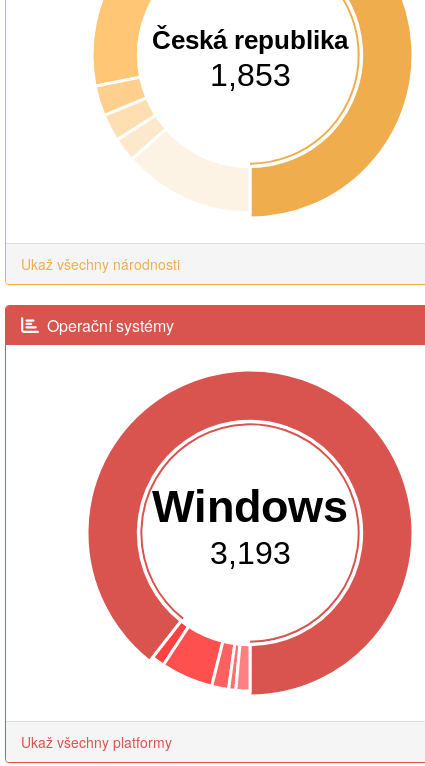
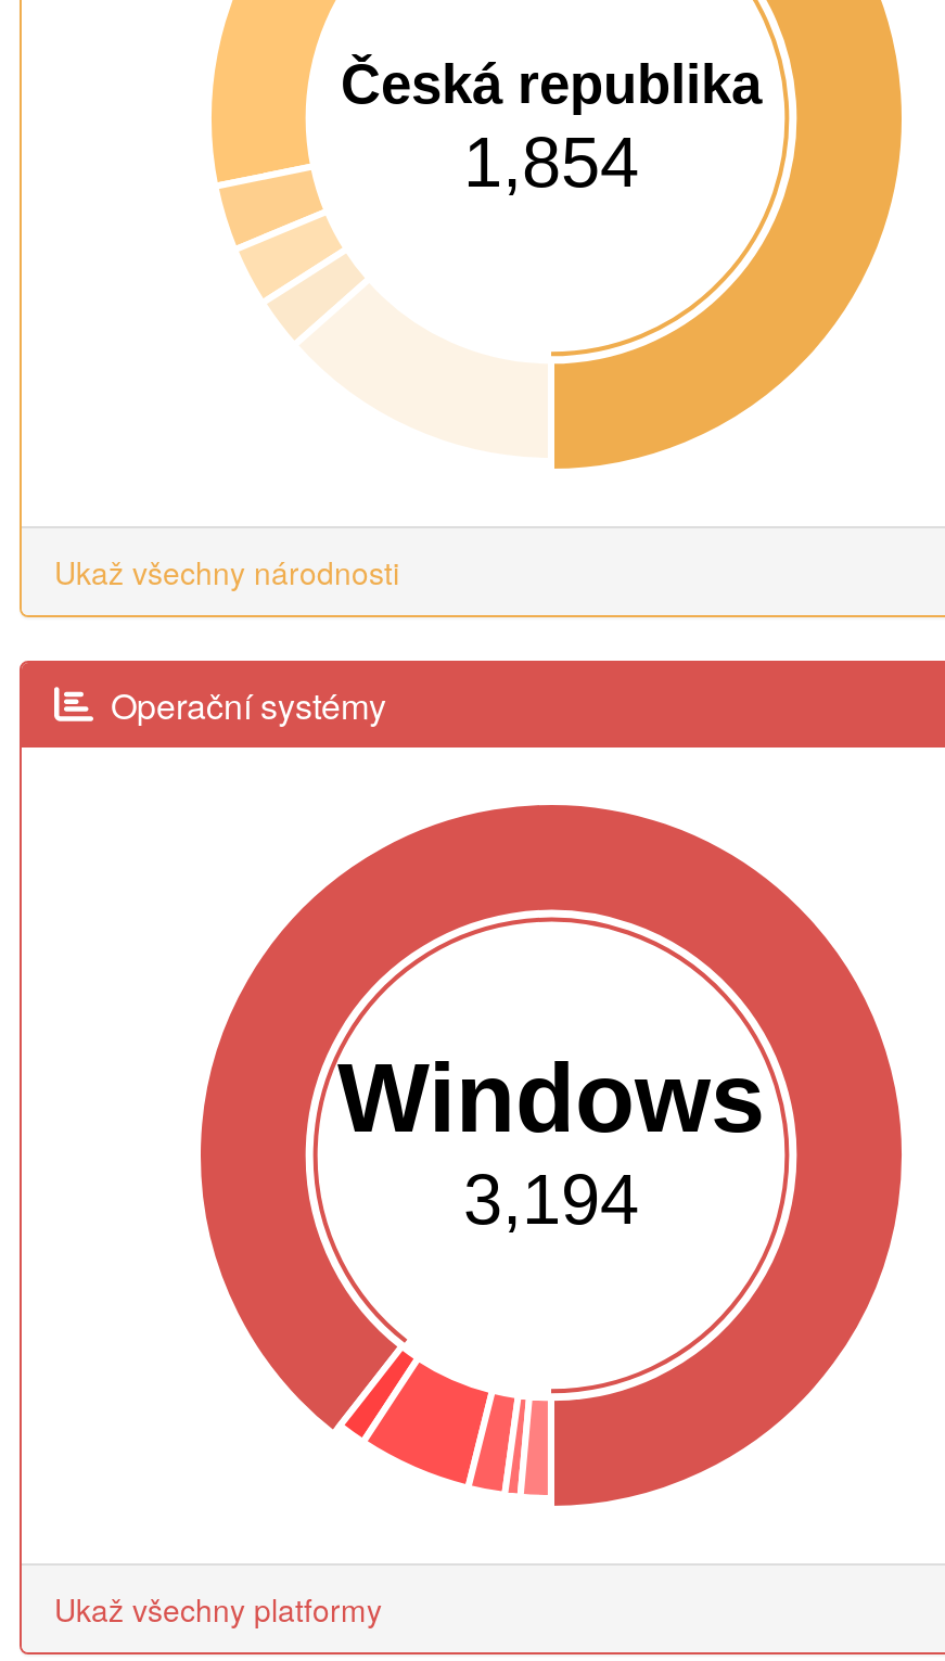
- 1,853
+ 1,854

- 3,193
+ 3,194
